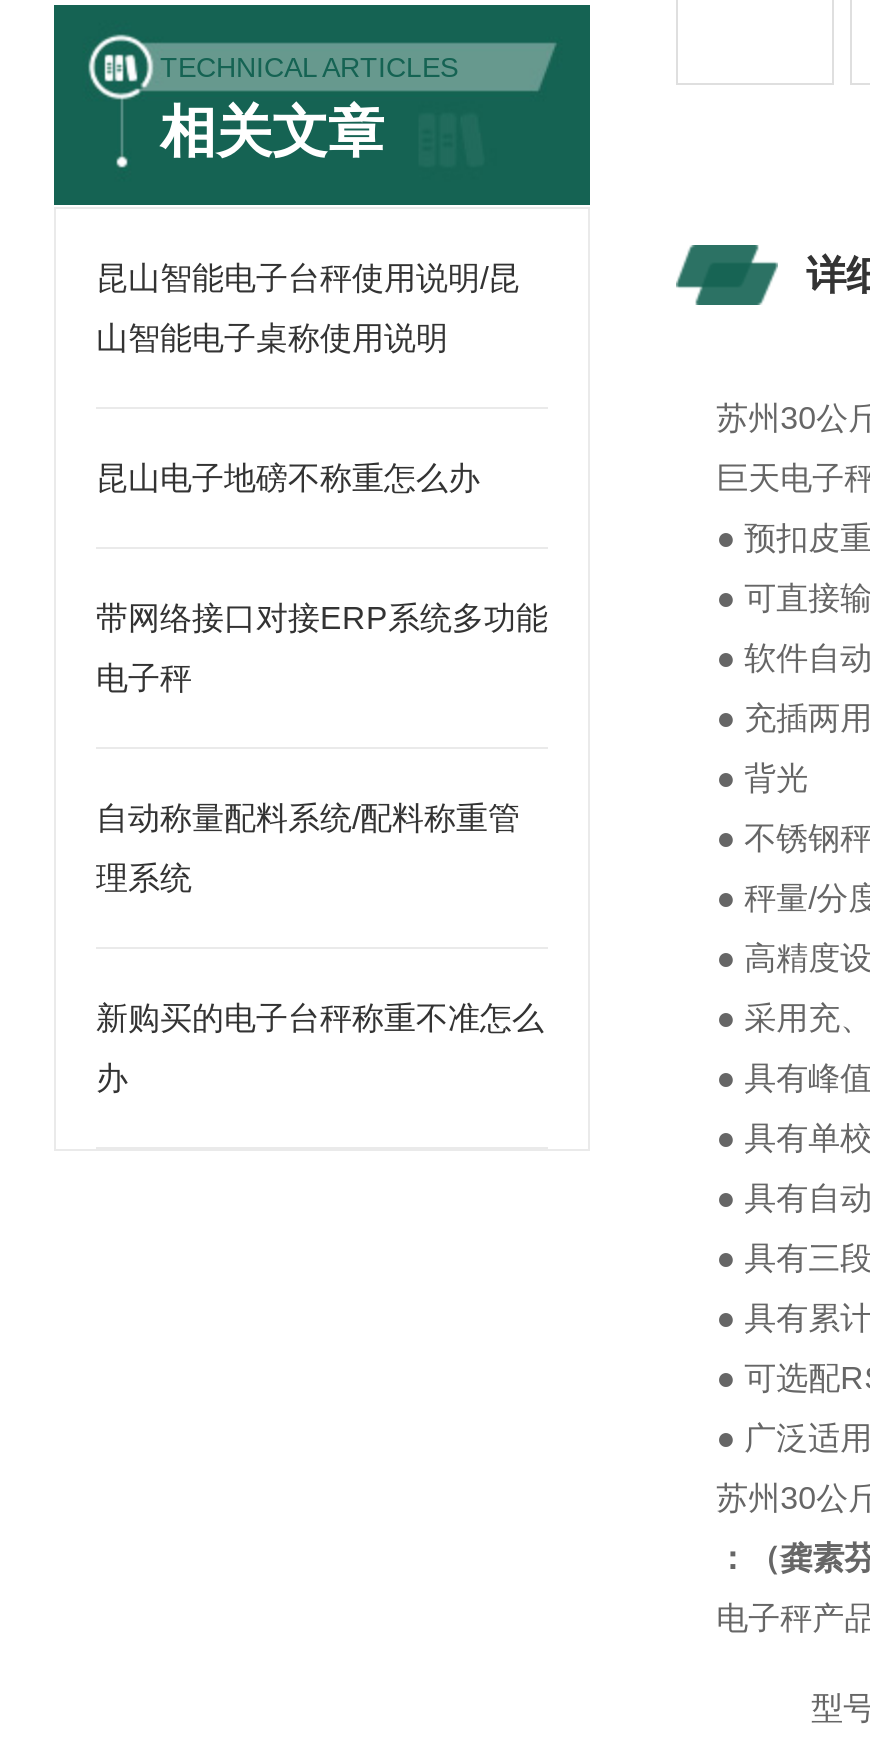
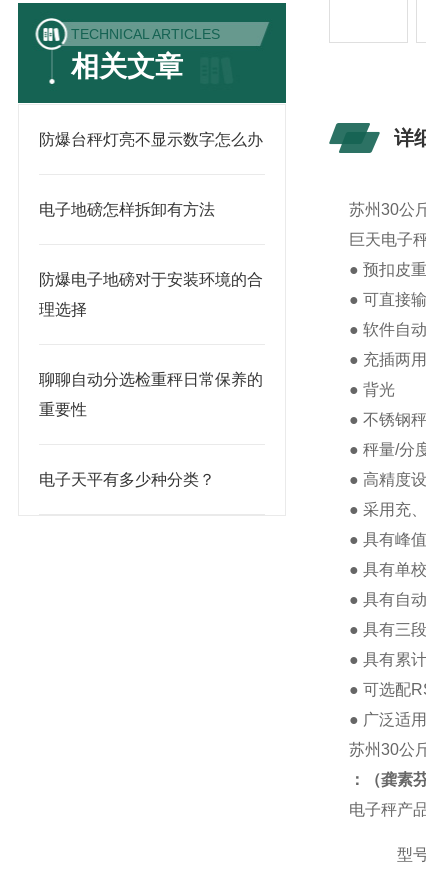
- 昆山智能电子台秤使用说明/昆
- 山智能电子桌称使用说明
+ 防爆台秤灯亮不显示数字怎么办

- 昆山电子地磅不称重怎么办
+ 电子地磅怎样拆卸有方法

- 带网络接口对接ERP系统多功能
- 电子秤
+ 防爆电子地磅对于安装环境的合
+ 理选择

- 自动称量配料系统/配料称重管
- 理系统
+ 聊聊自动分选检重秤日常保养的
+ 重要性

- 新购买的电子台秤称重不准怎么
- 办
+ 电子天平有多少种分类？
